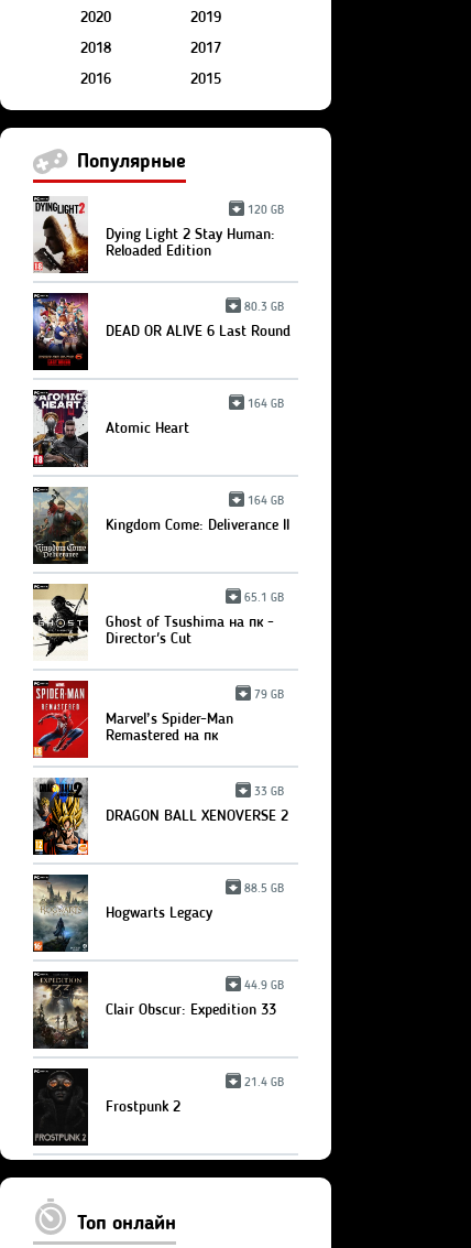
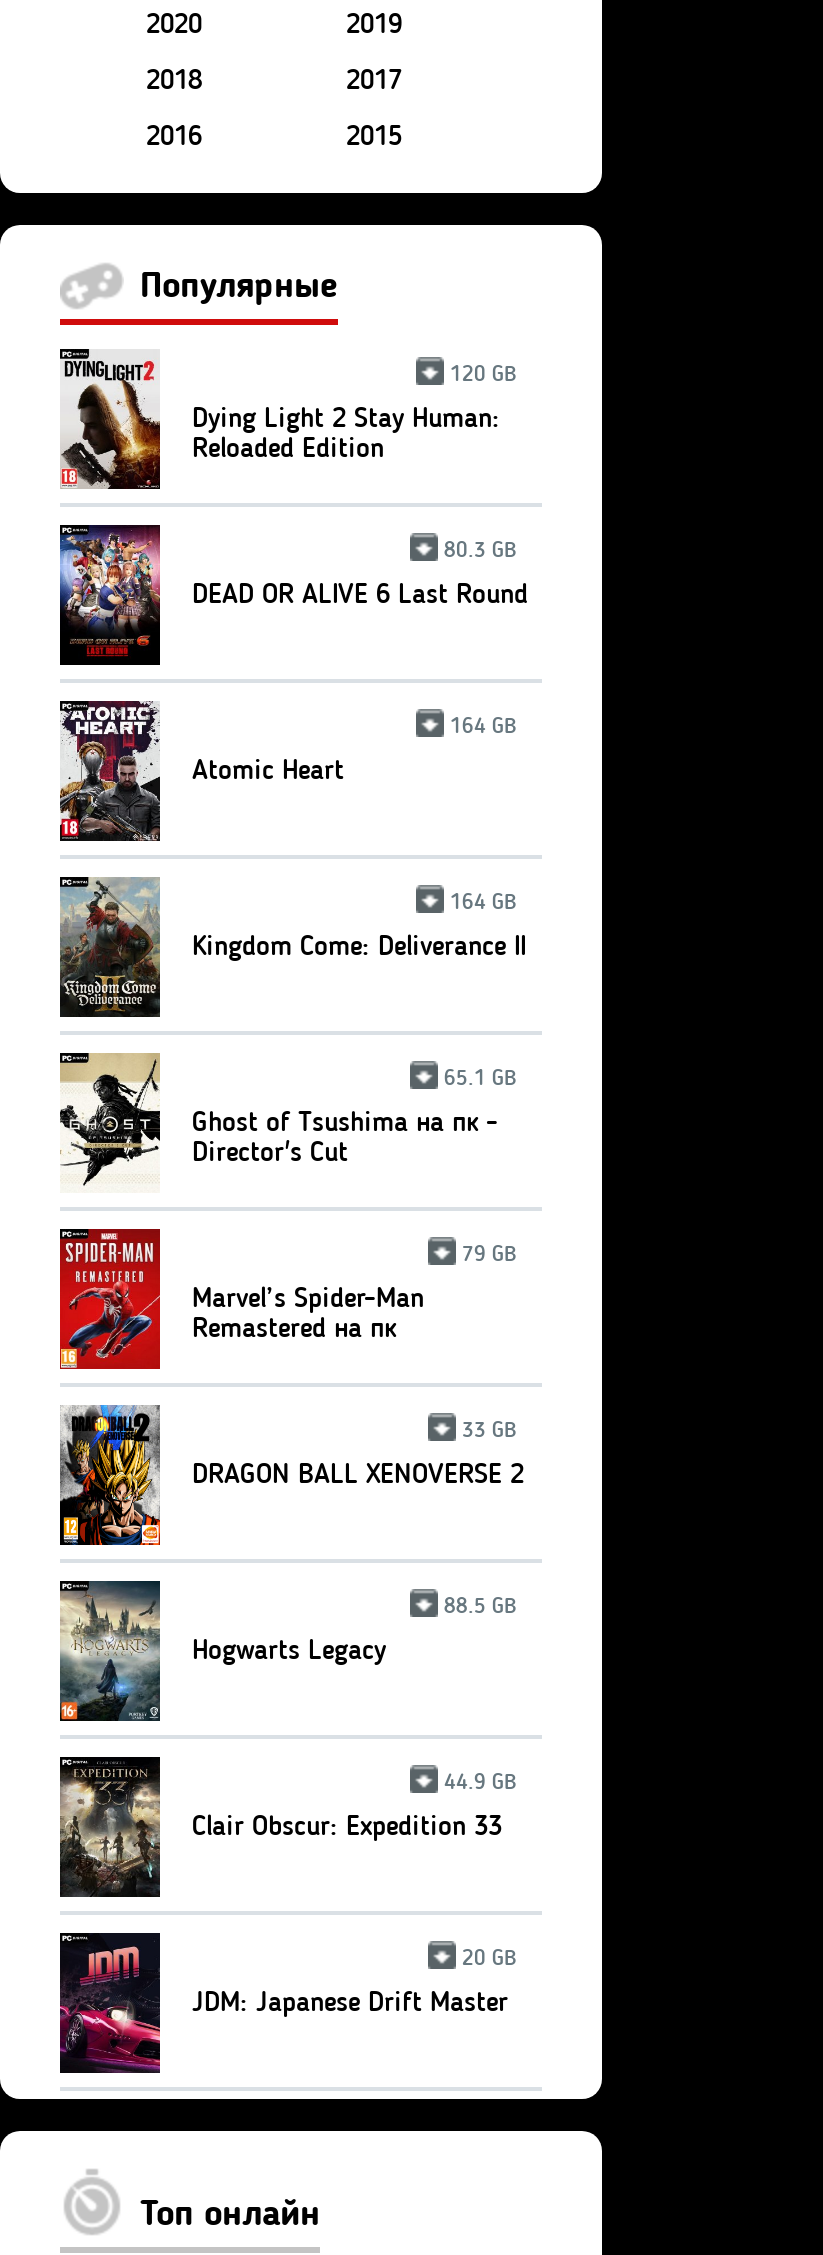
- [image]
- Frostpunk 2
+ [image]
+ JDM: Japanese Drift Master

- 21.4 GB
+ 20 GB
